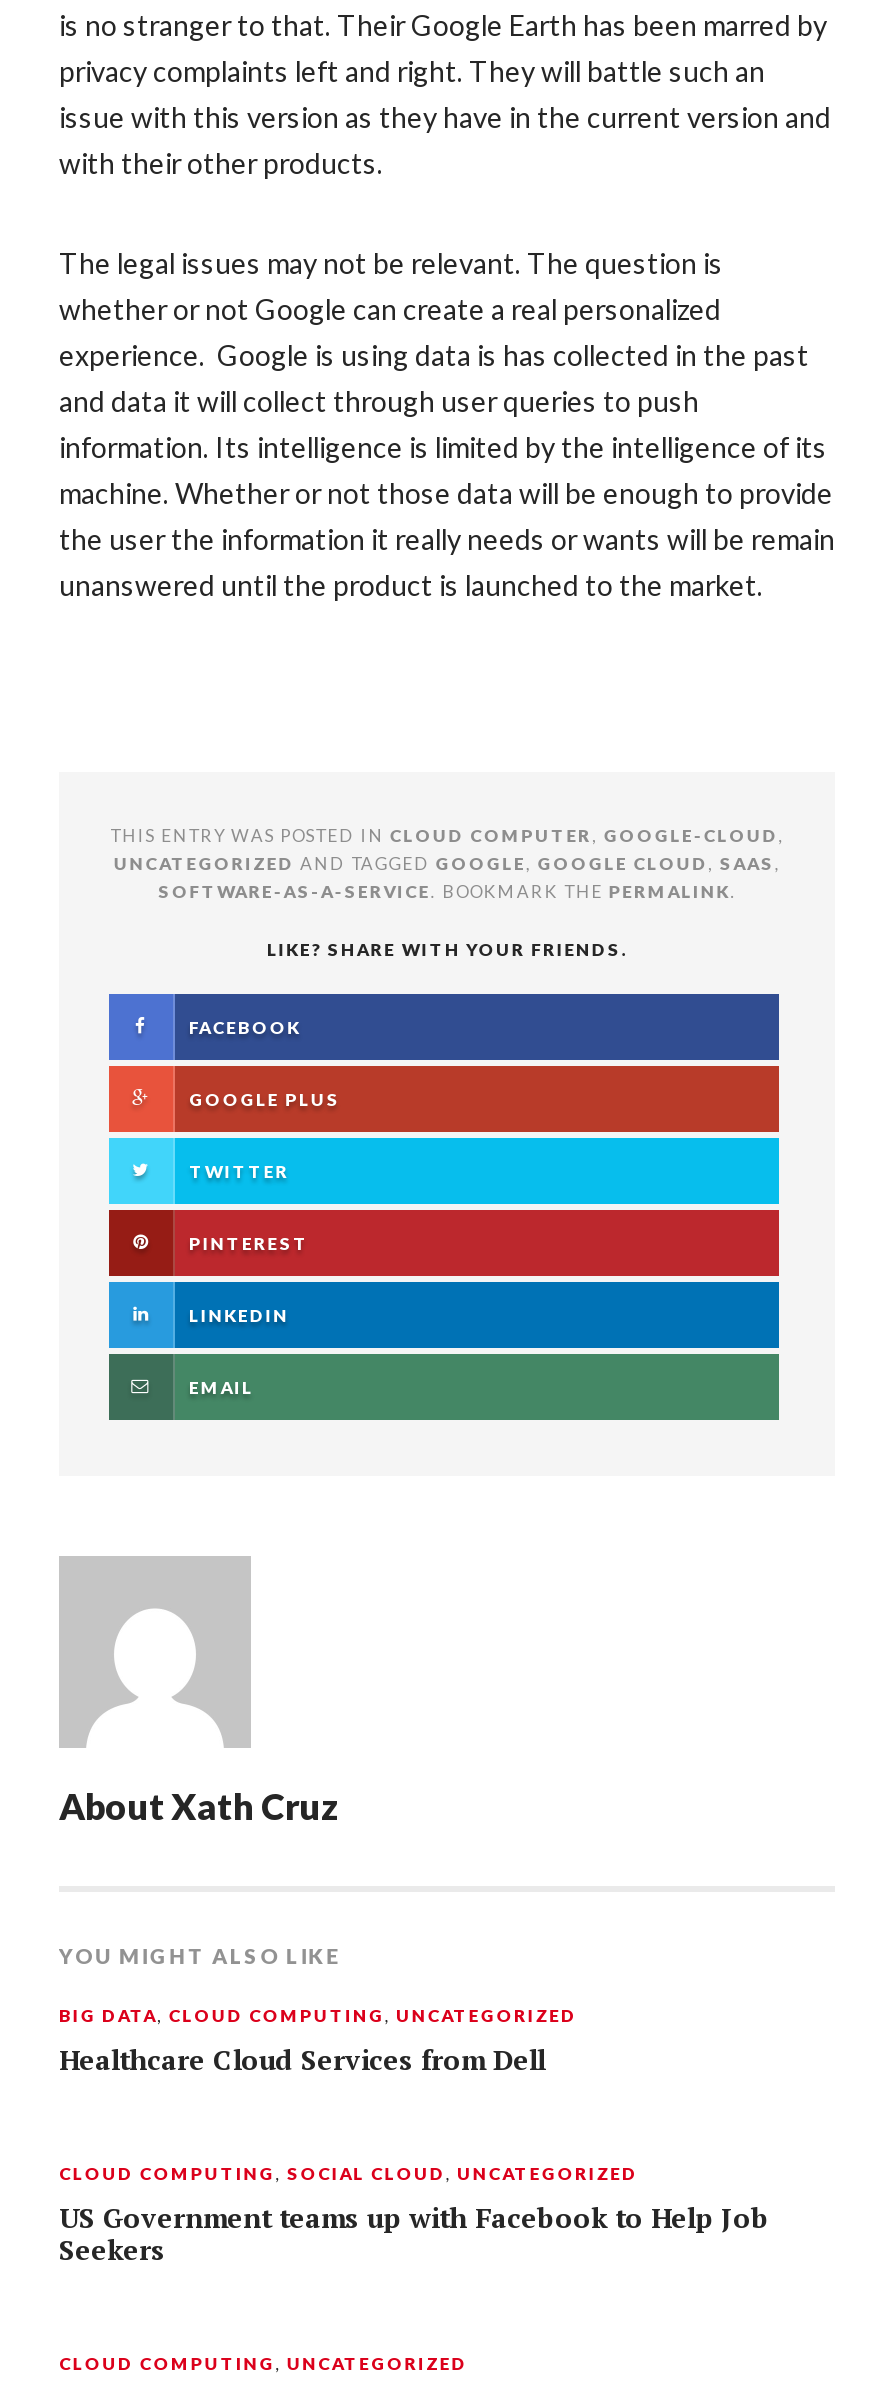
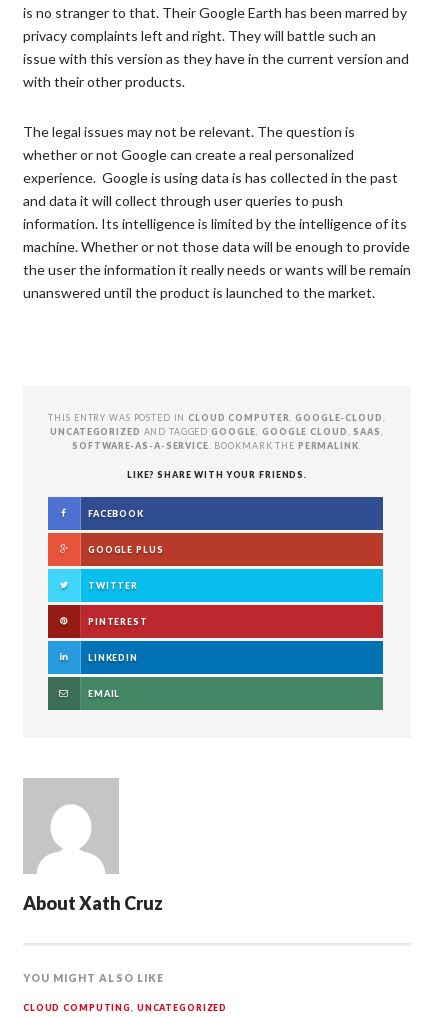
- BIG DATA, CLOUD COMPUTING, UNCATEGORIZED
- Healthcare Cloud Services from Dell
- CLOUD COMPUTING, SOCIAL CLOUD, UNCATEGORIZED
- US Government teams up with Facebook to Help Job
- Seekers
